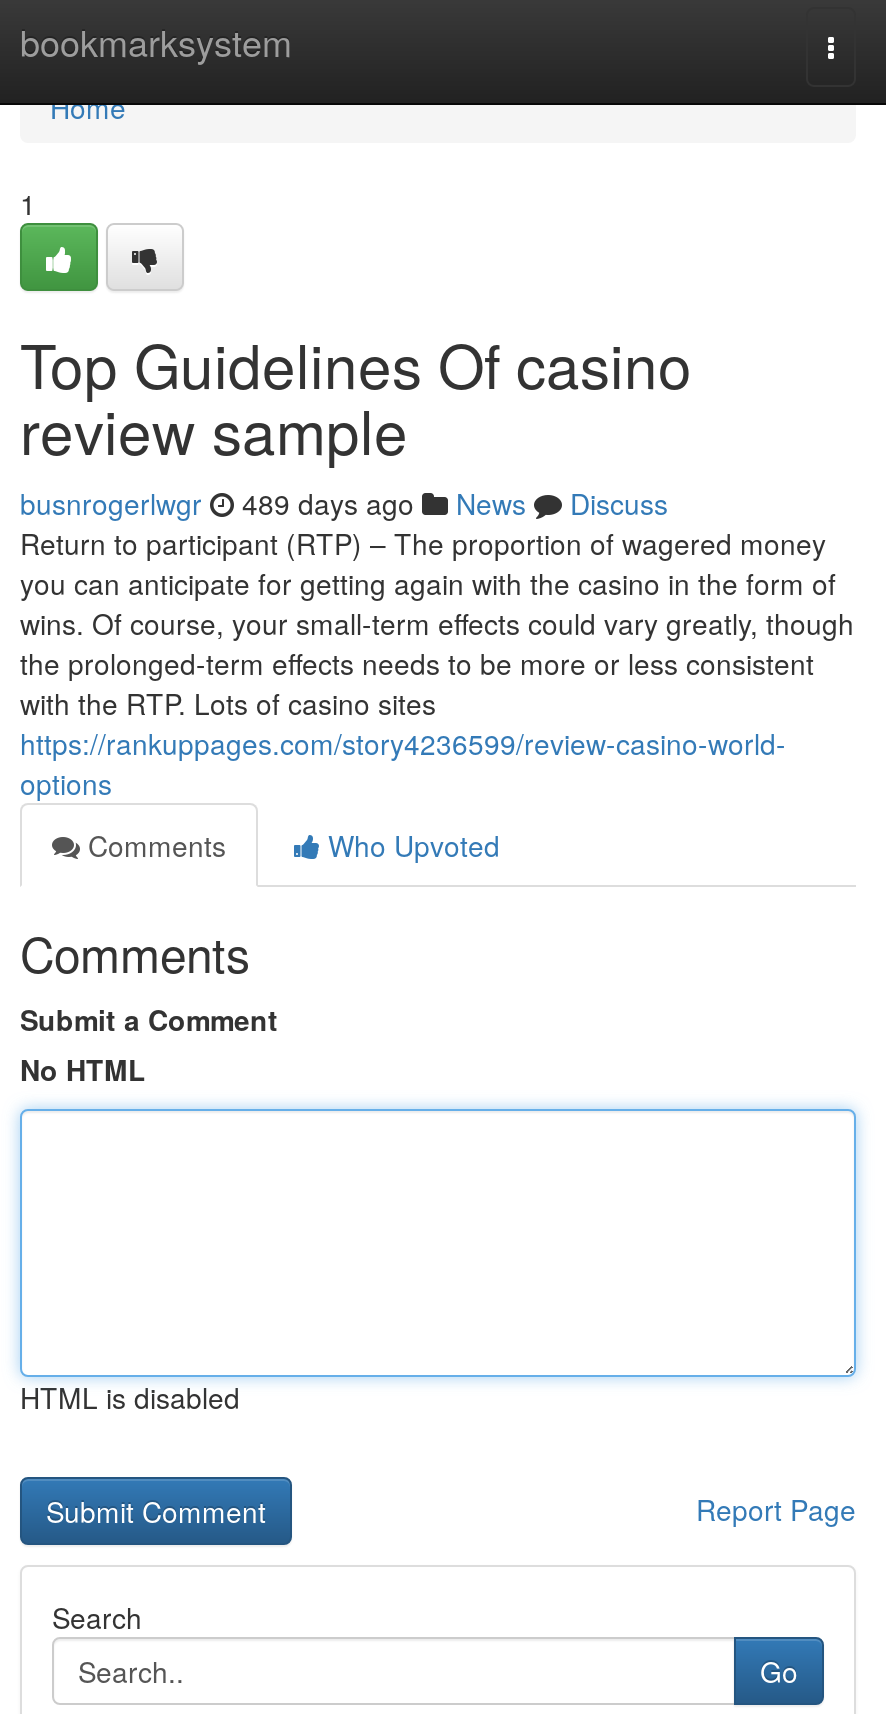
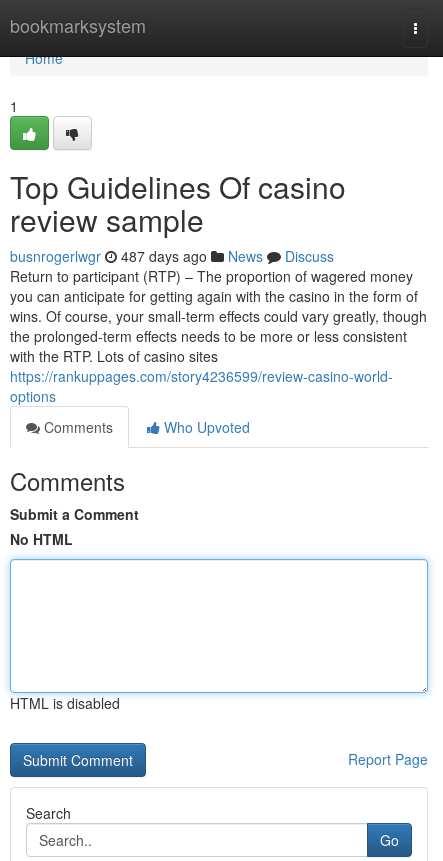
- busnrogerlwgr 489 days ago News Discuss
+ busnrogerlwgr 487 days ago News Discuss
